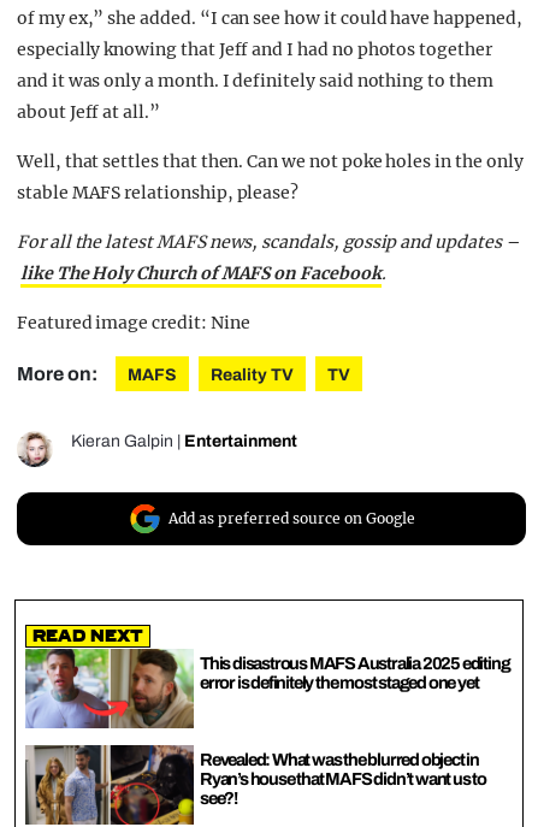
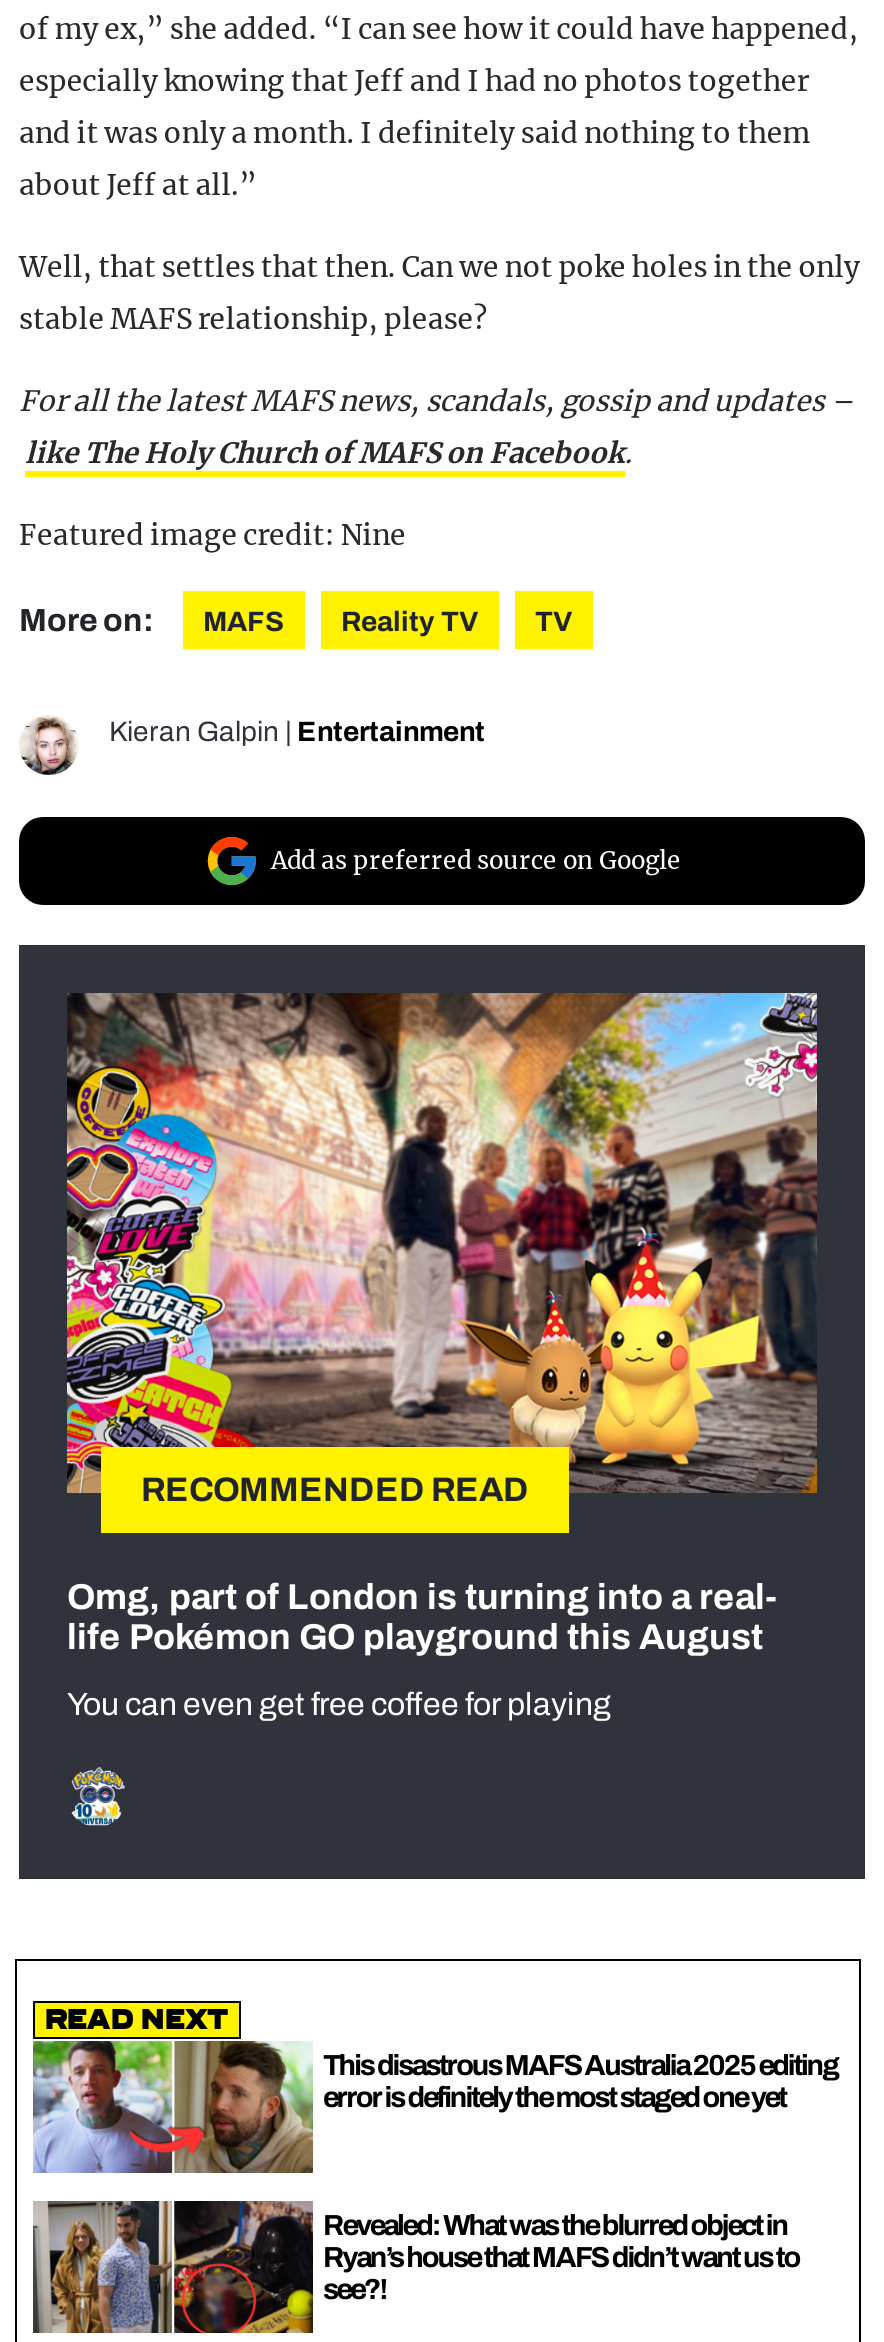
+ [image]
+ RECOMMENDED READ
+ Omg, part of London is turning into a real-
+ life Pokémon GO playground this August
+ You can even get free coffee for playing
